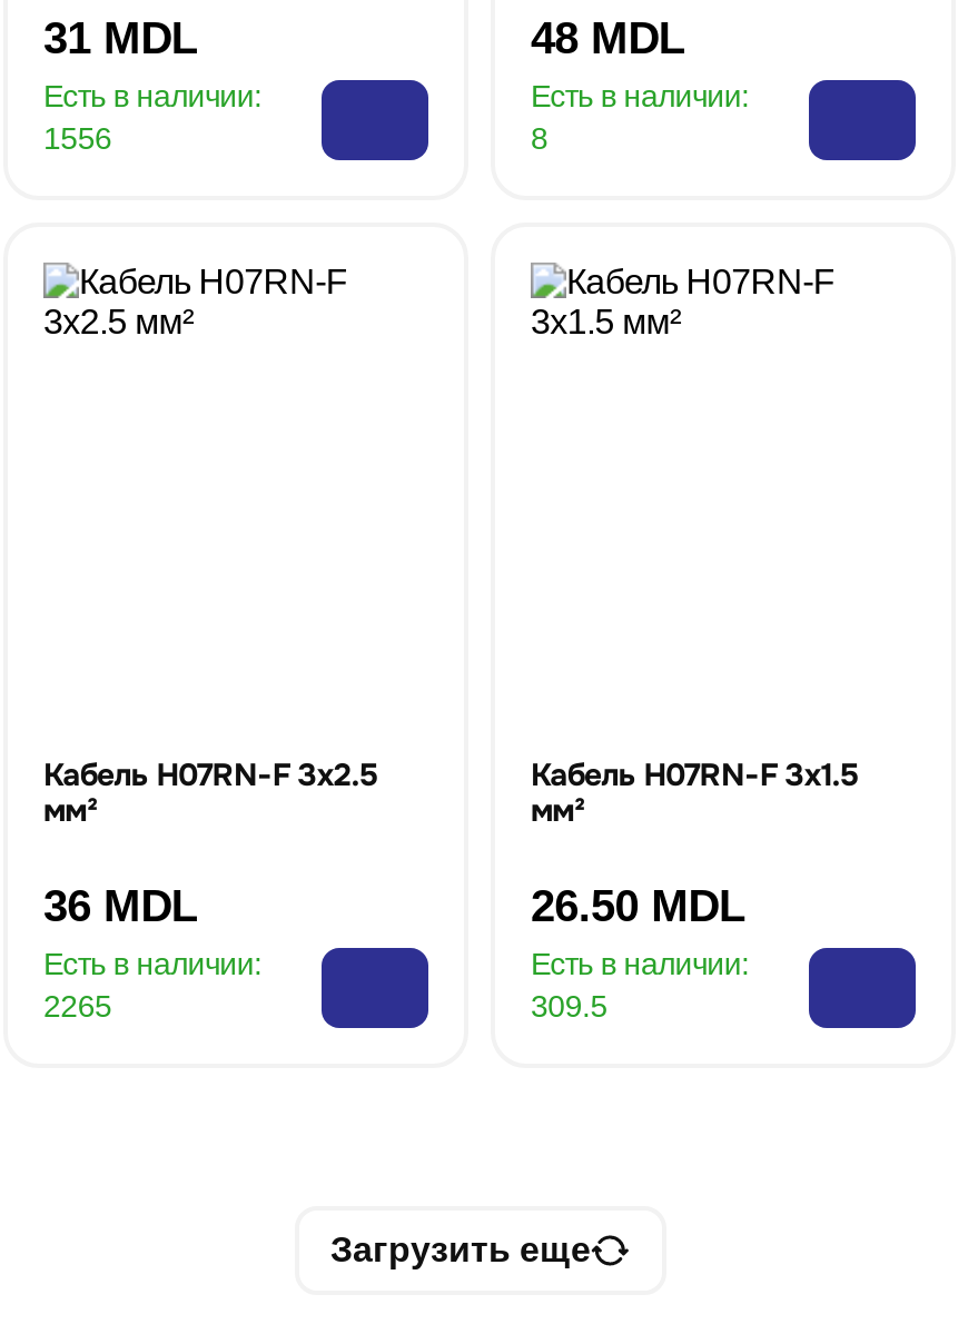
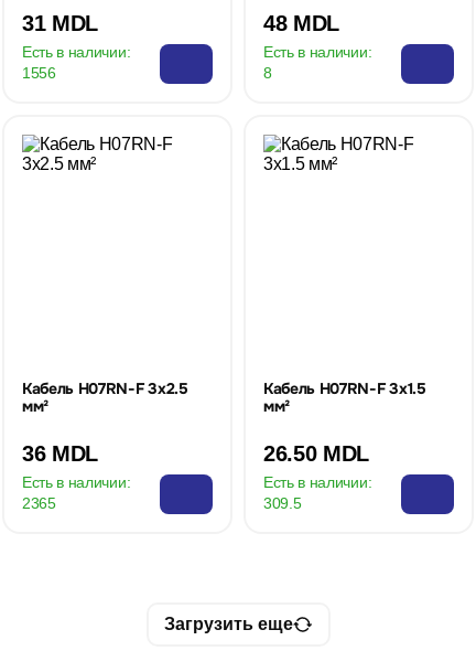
- 2265
+ 2365
